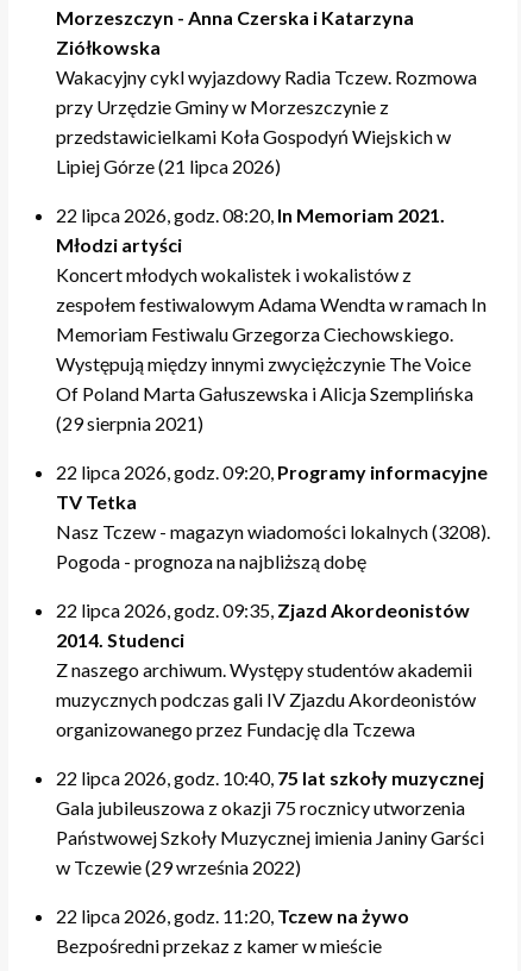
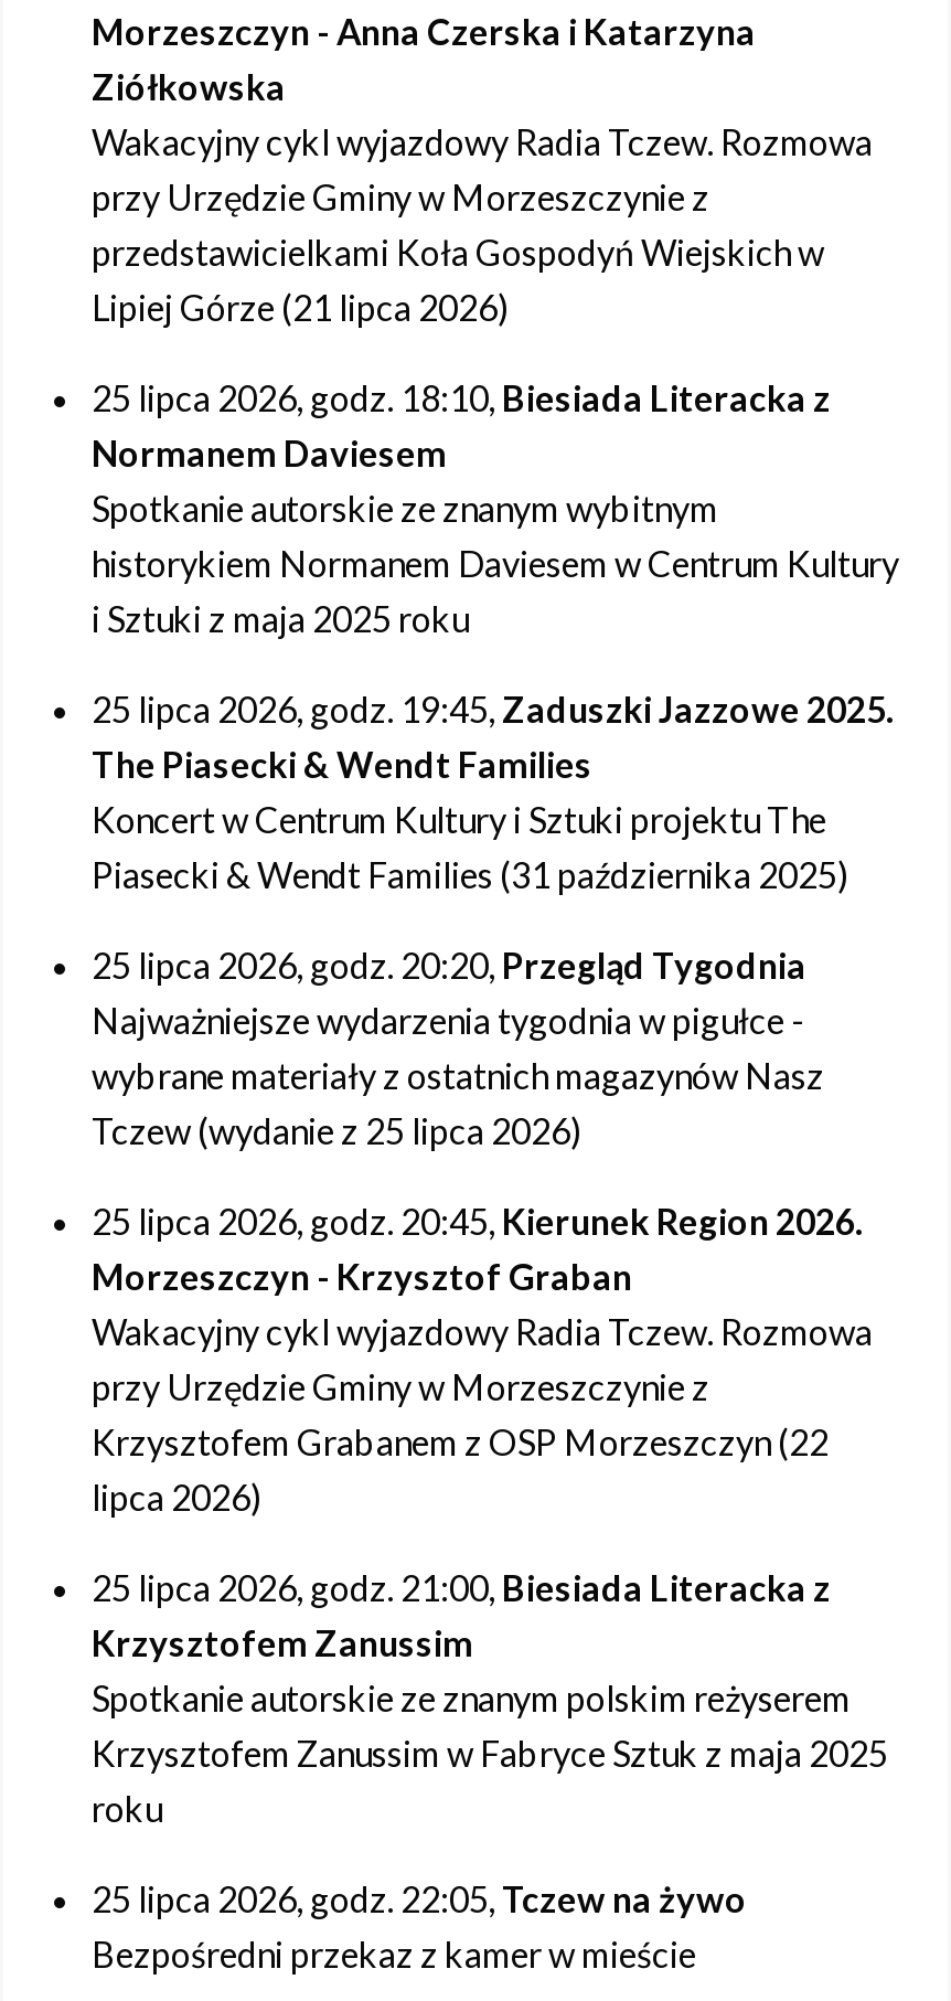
- 22 lipca 2026, godz. 08:20, In Memoriam 2021.
- Młodzi artyści
- Koncert młodych wokalistek i wokalistów z
- zespołem festiwalowym Adama Wendta w ramach In
- Memoriam Festiwalu Grzegorza Ciechowskiego.
- Występują między innymi zwyciężczynie The Voice
- Of Poland Marta Gałuszewska i Alicja Szemplińska
- (29 sierpnia 2021)
- 22 lipca 2026, godz. 09:20, Programy informacyjne
- TV Tetka
- Nasz Tczew - magazyn wiadomości lokalnych (3208).
- Pogoda - prognoza na najbliższą dobę
- 22 lipca 2026, godz. 09:35, Zjazd Akordeonistów
- 2014. Studenci
- Z naszego archiwum. Występy studentów akademii
- muzycznych podczas gali IV Zjazdu Akordeonistów
- organizowanego przez Fundację dla Tczewa
- 22 lipca 2026, godz. 10:40, 75 lat szkoły muzycznej
- Gala jubileuszowa z okazji 75 rocznicy utworzenia
- Państwowej Szkoły Muzycznej imienia Janiny Garści
- w Tczewie (29 września 2022)
- 22 lipca 2026, godz. 11:20, Tczew na żywo
+ 25 lipca 2026, godz. 18:10, Biesiada Literacka z
+ Normanem Daviesem
+ Spotkanie autorskie ze znanym wybitnym
+ historykiem Normanem Daviesem w Centrum Kultury
+ i Sztuki z maja 2025 roku
+ 25 lipca 2026, godz. 19:45, Zaduszki Jazzowe 2025.
+ The Piasecki & Wendt Families
+ Koncert w Centrum Kultury i Sztuki projektu The
+ Piasecki & Wendt Families (31 października 2025)
+ 25 lipca 2026, godz. 20:20, Przegląd Tygodnia
+ Najważniejsze wydarzenia tygodnia w pigułce -
+ wybrane materiały z ostatnich magazynów Nasz
+ Tczew (wydanie z 25 lipca 2026)
+ 25 lipca 2026, godz. 20:45, Kierunek Region 2026.
+ Morzeszczyn - Krzysztof Graban
+ Wakacyjny cykl wyjazdowy Radia Tczew. Rozmowa
+ przy Urzędzie Gminy w Morzeszczynie z
+ Krzysztofem Grabanem z OSP Morzeszczyn (22
+ lipca 2026)
+ 25 lipca 2026, godz. 21:00, Biesiada Literacka z
+ Krzysztofem Zanussim
+ Spotkanie autorskie ze znanym polskim reżyserem
+ Krzysztofem Zanussim w Fabryce Sztuk z maja 2025
+ roku
+ 25 lipca 2026, godz. 22:05, Tczew na żywo
